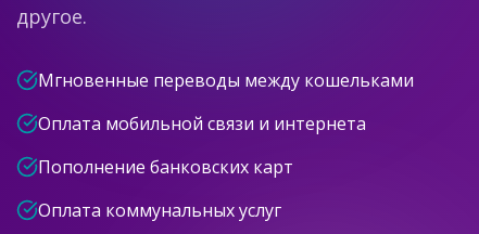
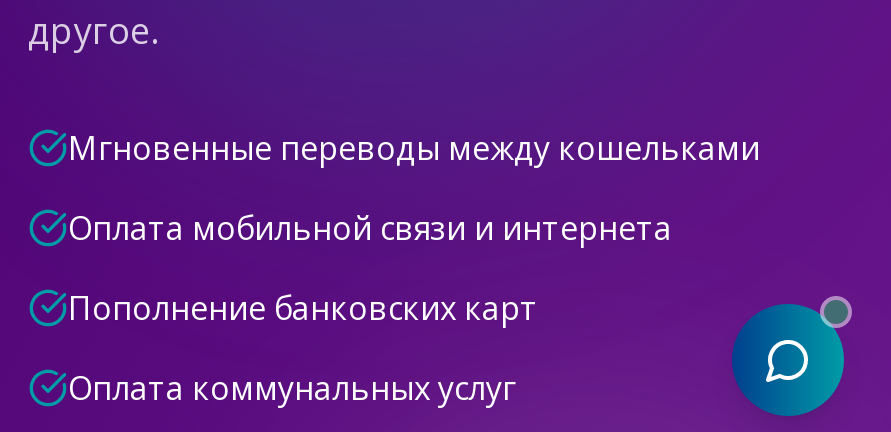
+ [image]
